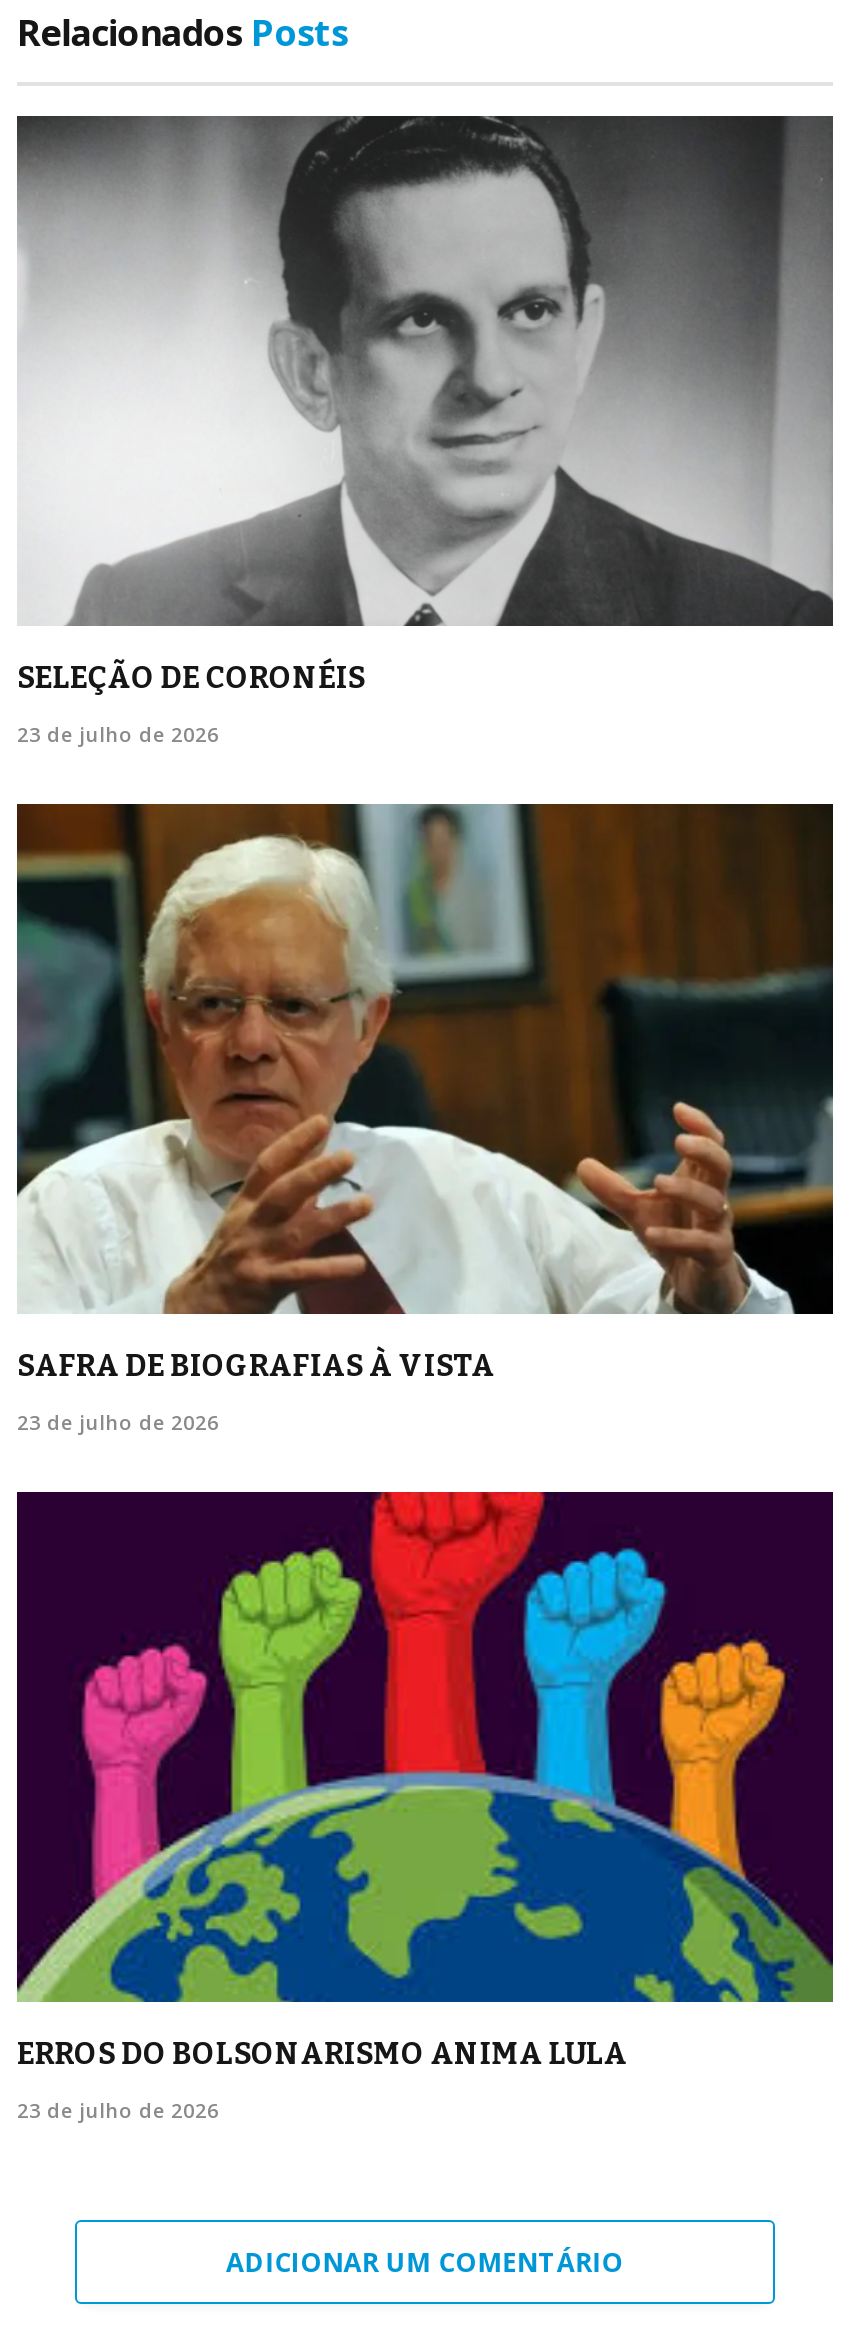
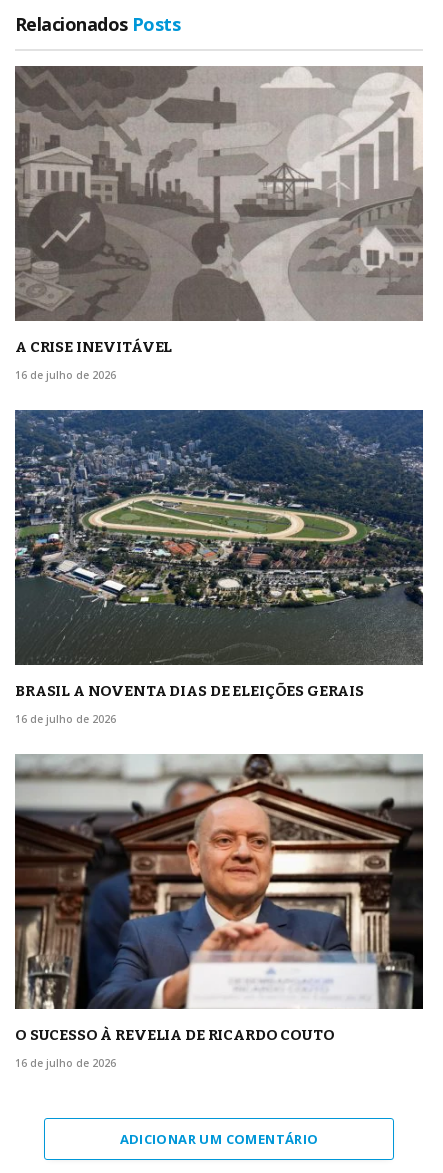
- [image]
- SELEÇÃO DE CORONÉIS
+ [image]
+ A CRISE INEVITÁVEL

- 23 de julho de 2026
+ 16 de julho de 2026

- [image]
- SAFRA DE BIOGRAFIAS À VISTA
+ [image]
+ BRASIL A NOVENTA DIAS DE ELEIÇÕES GERAIS

- 23 de julho de 2026
+ 16 de julho de 2026

- [image]
- ERROS DO BOLSONARISMO ANIMA LULA
+ [image]
+ O SUCESSO À REVELIA DE RICARDO COUTO

- 23 de julho de 2026
+ 16 de julho de 2026
